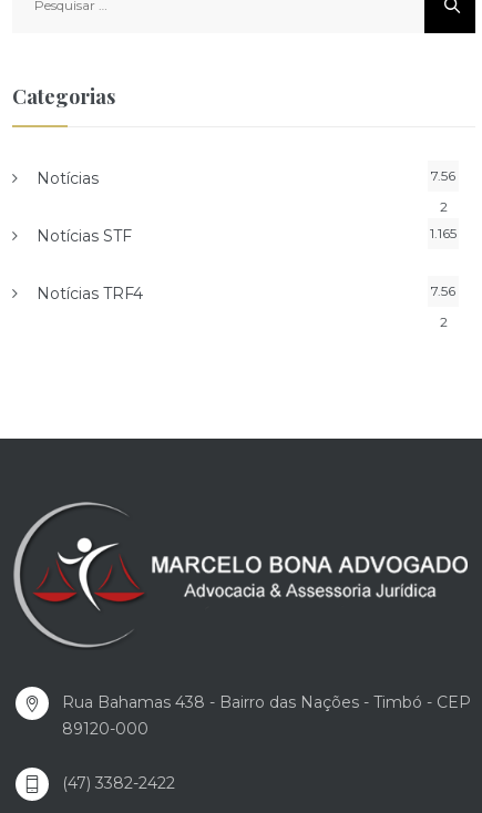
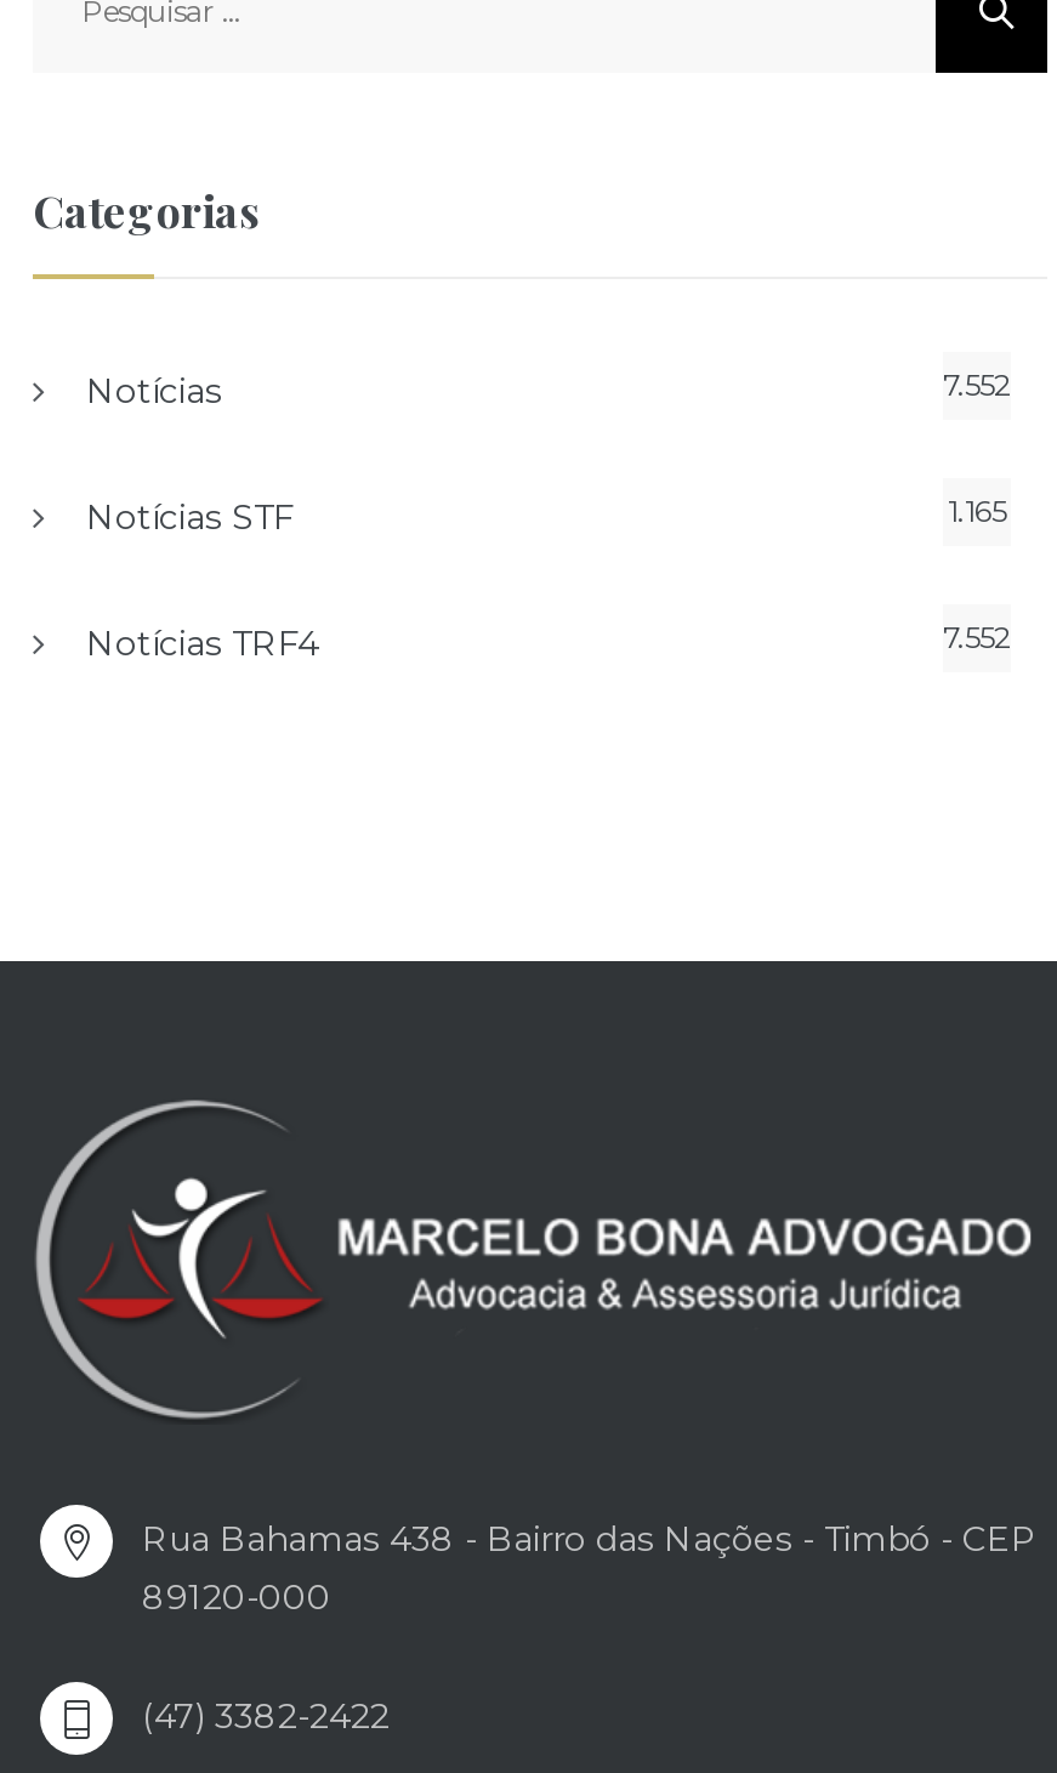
- 7.56
- 2
+ 7.552

- 7.56
- 2
+ 7.552
